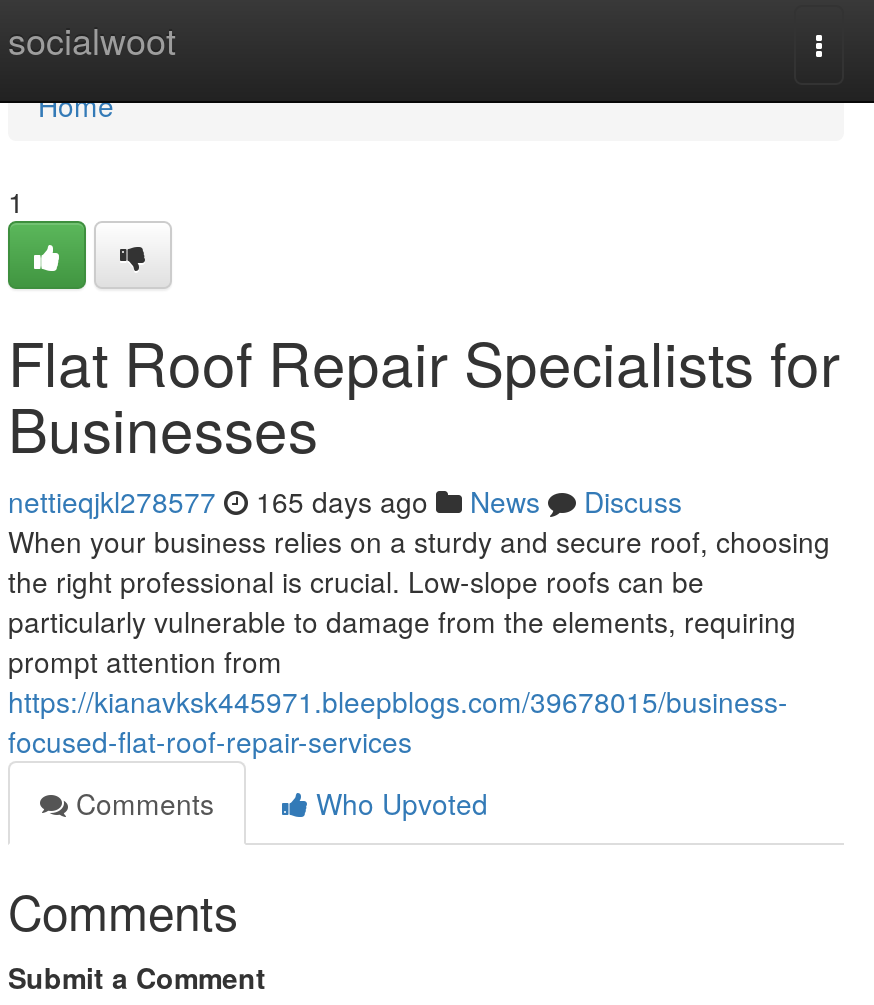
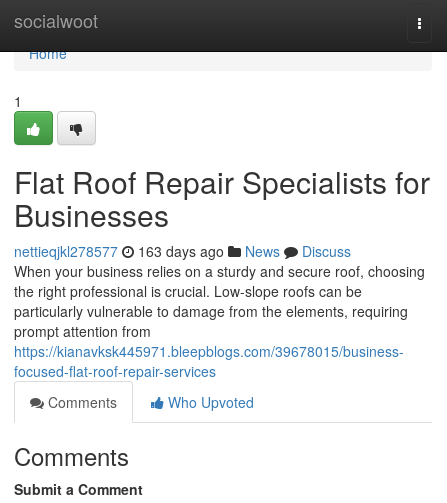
- nettieqjkl278577 165 days ago News Discuss
+ nettieqjkl278577 163 days ago News Discuss
